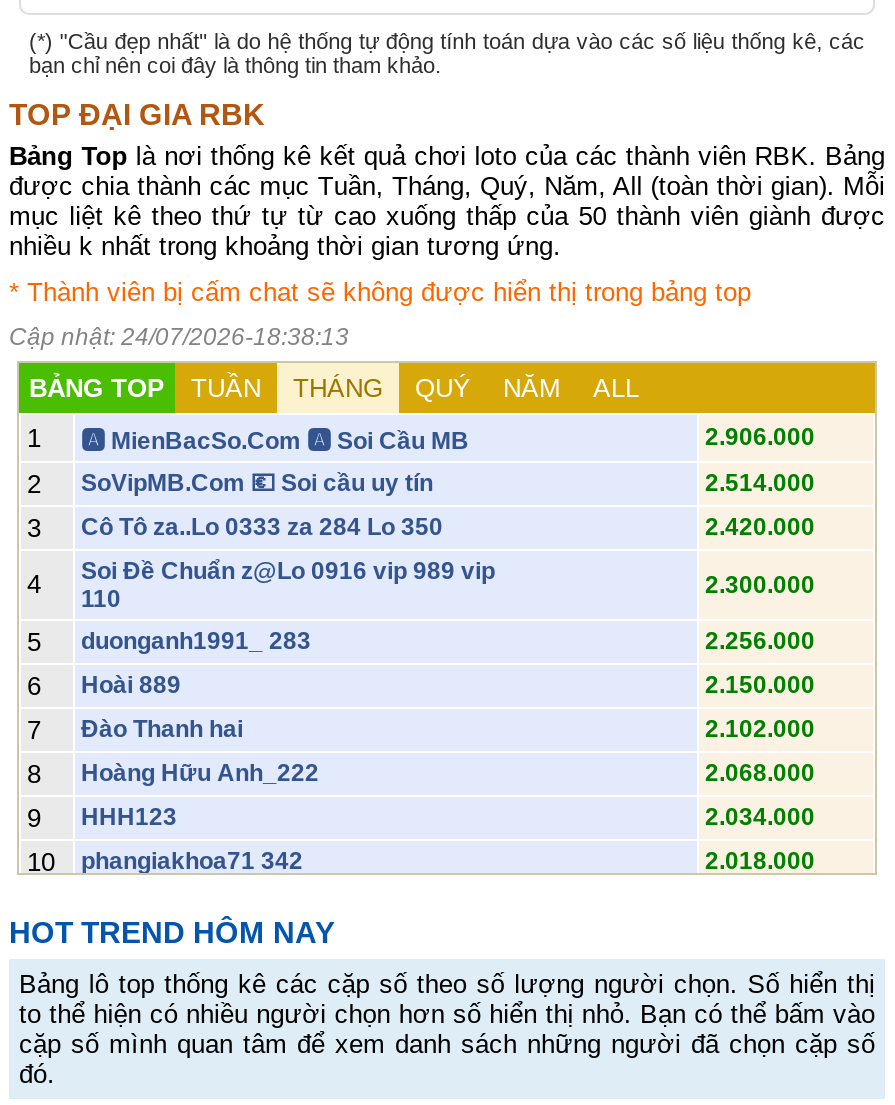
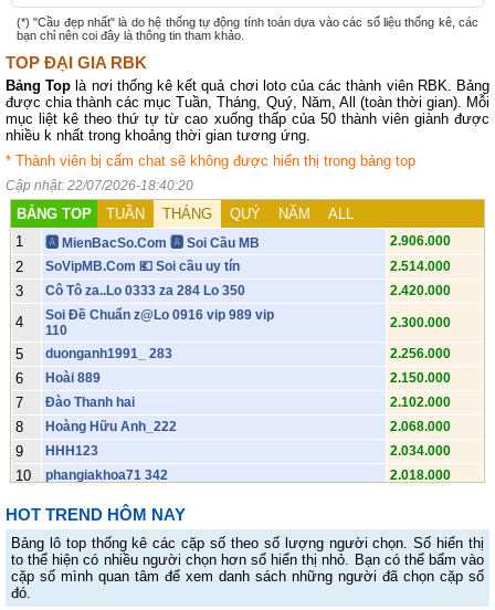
- Cập nhật: 24/07/2026-18:38:13
+ Cập nhật: 22/07/2026-18:40:20
